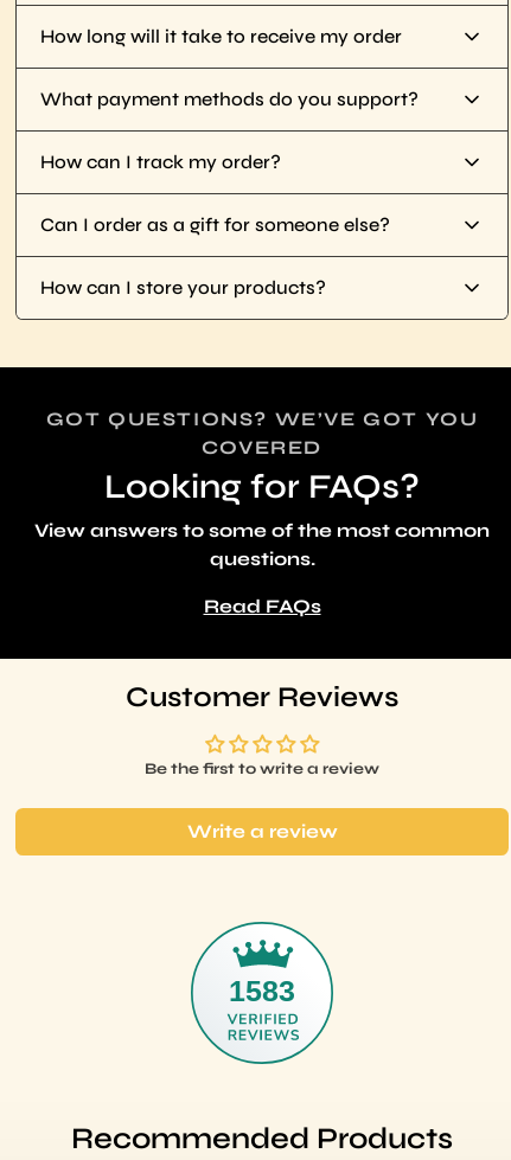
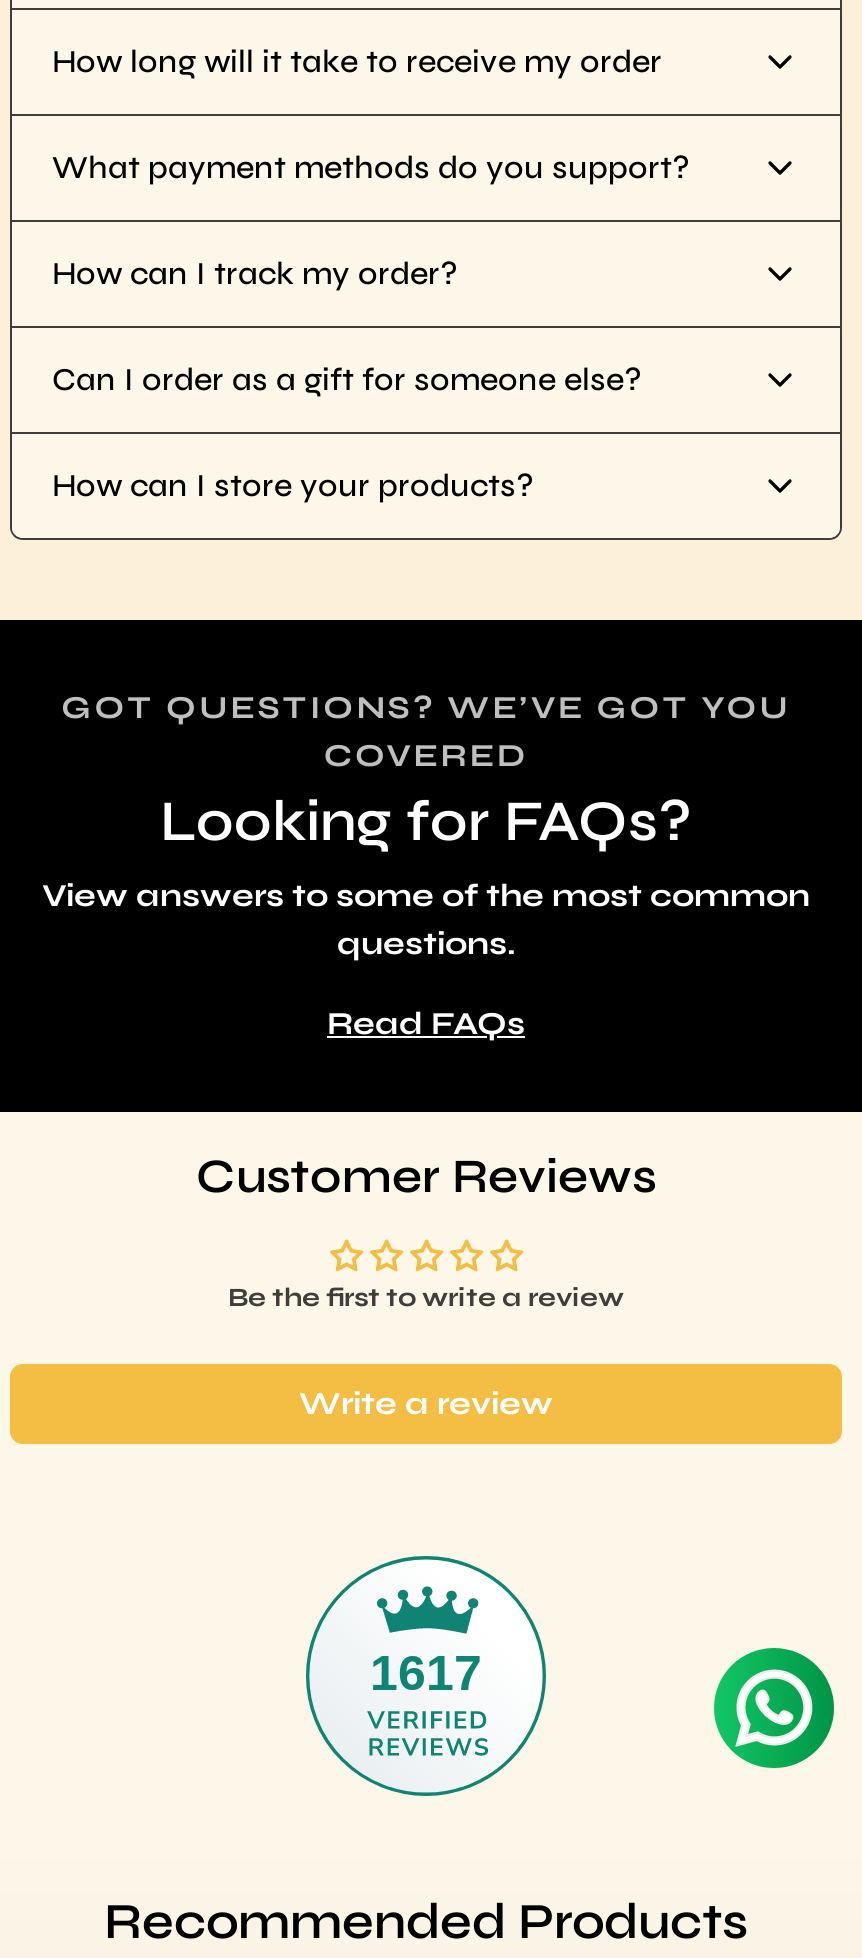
+ [image]

- 1583
+ 1617
